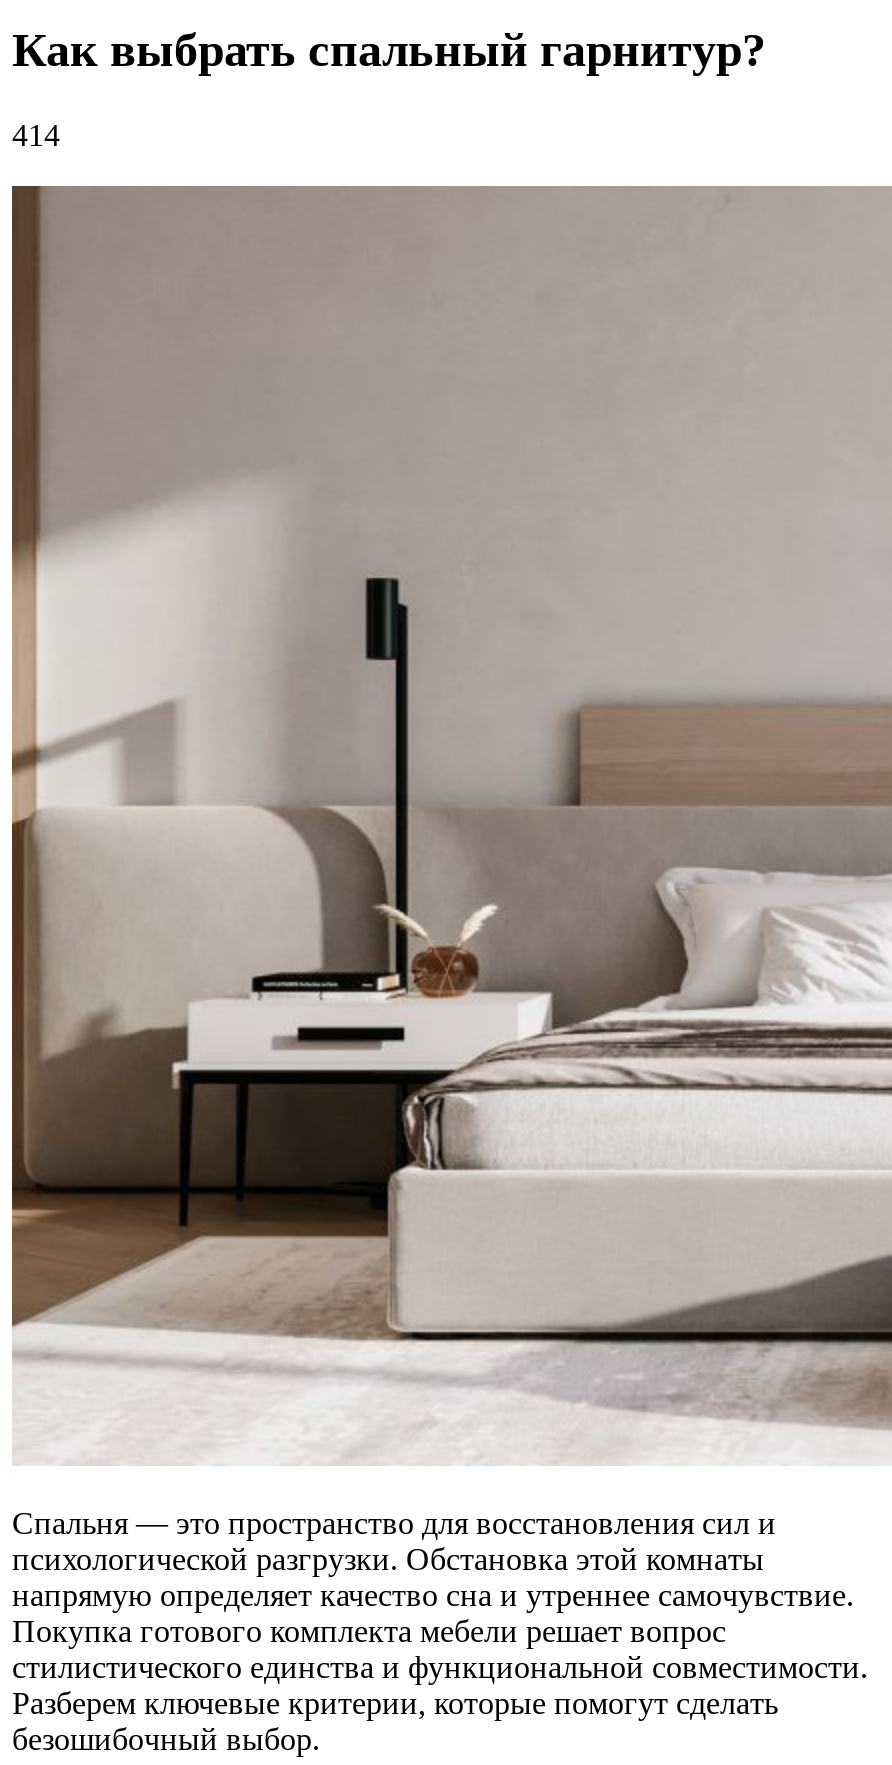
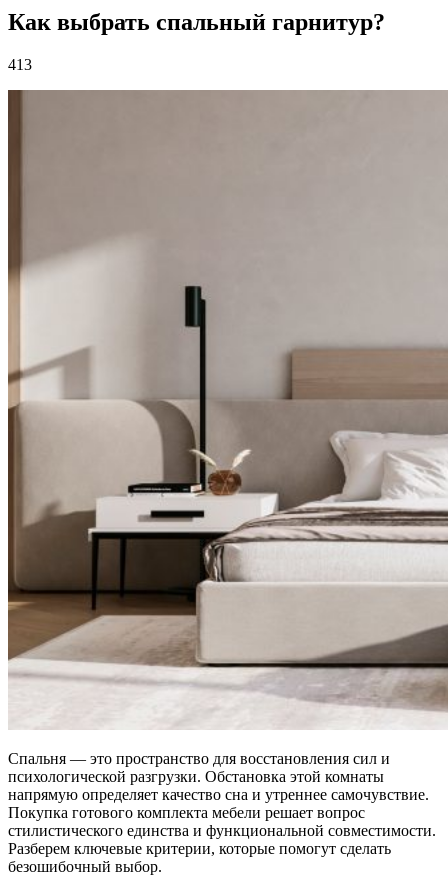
- 414
+ 413
